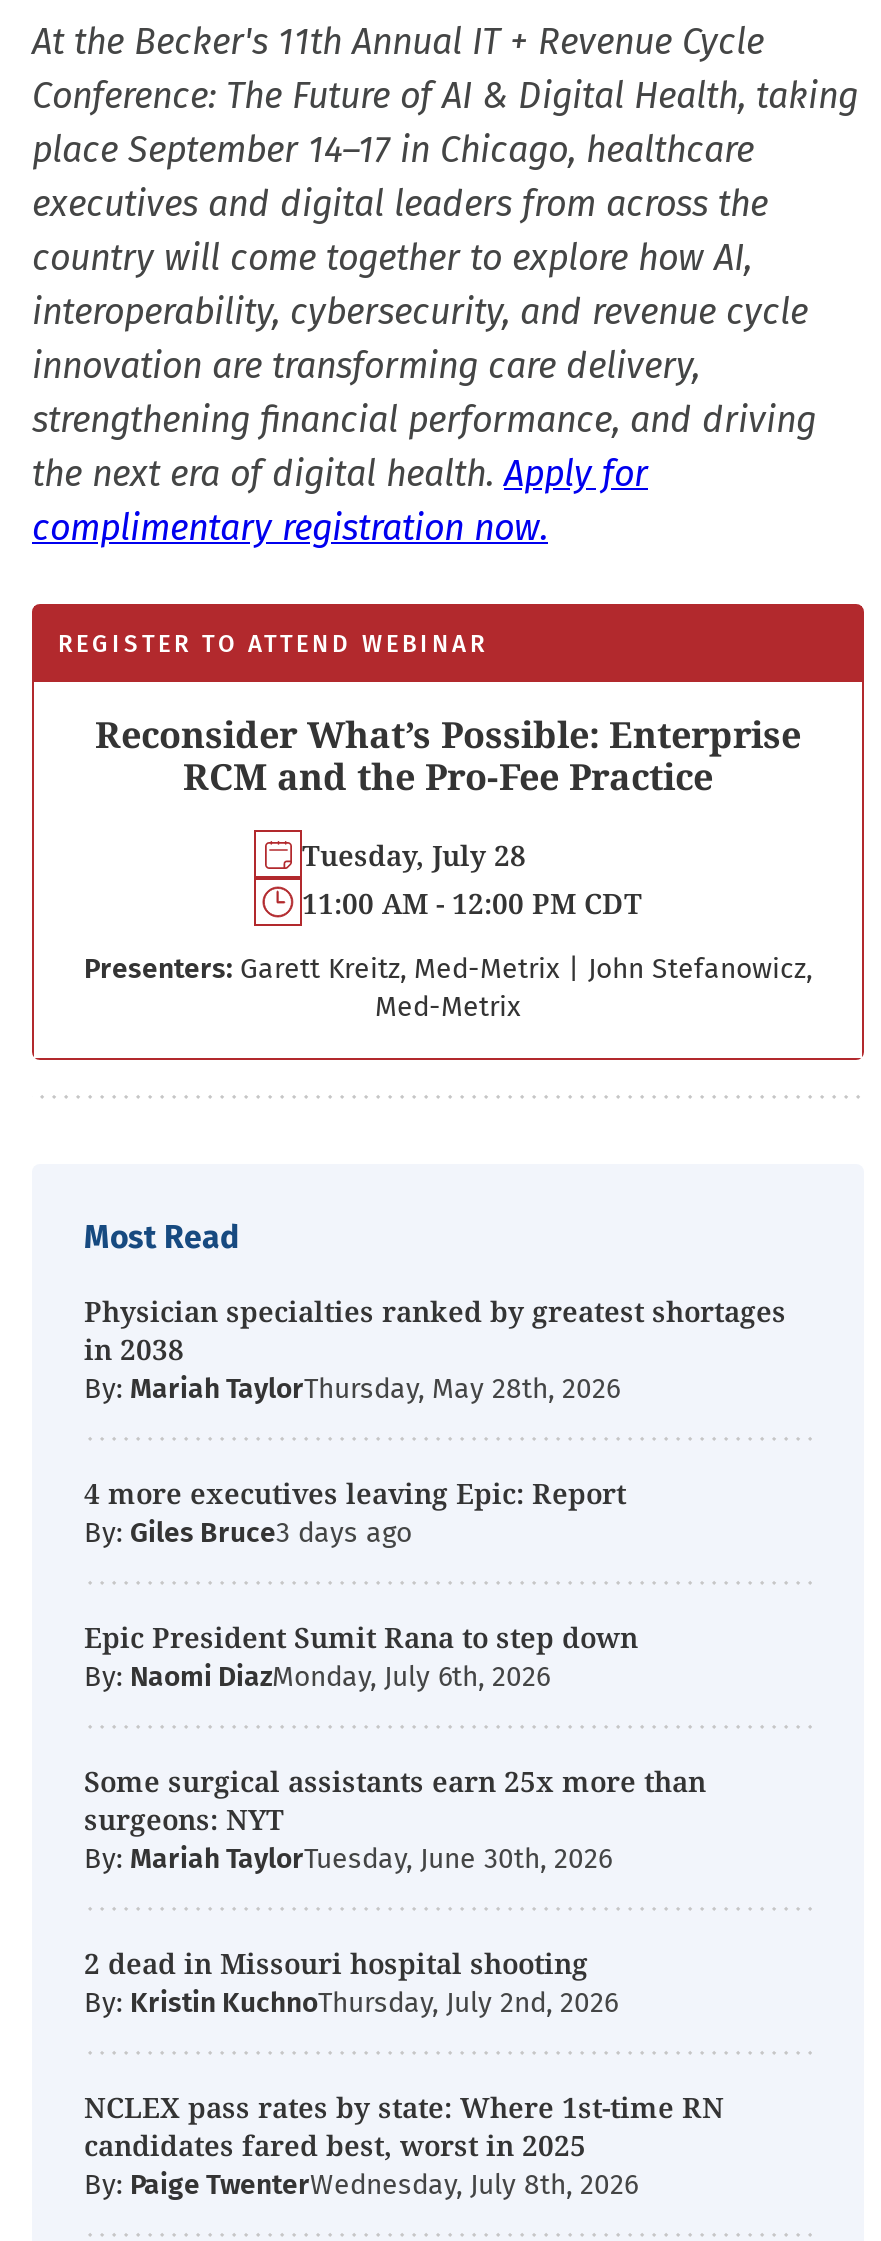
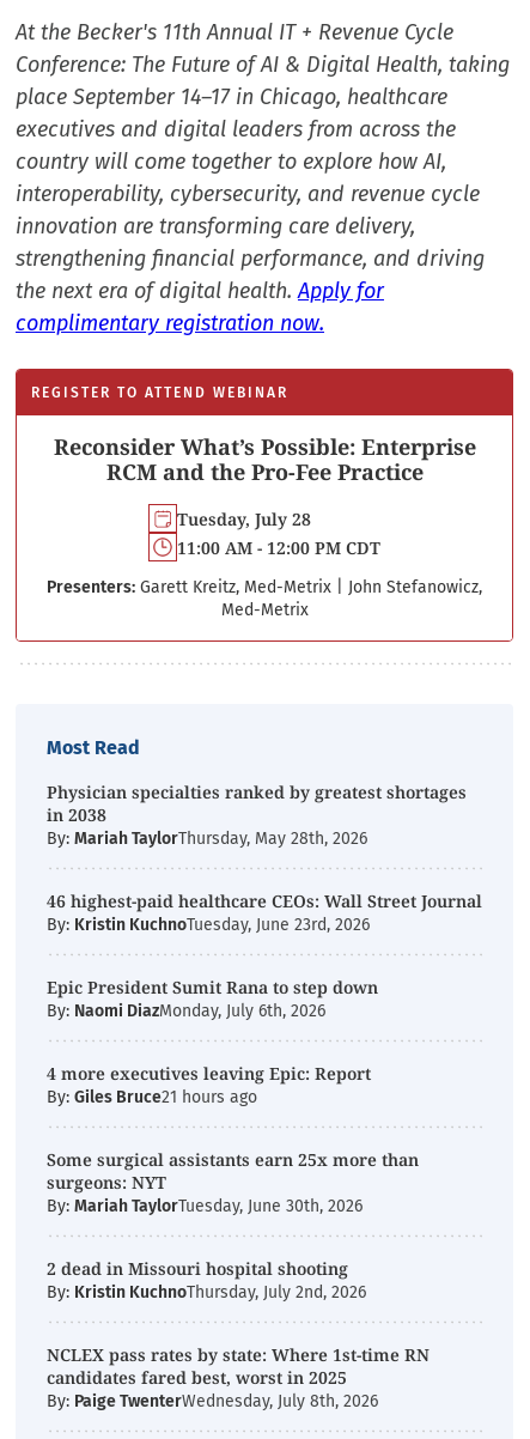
moved down: 4 more executives leaving Epic: Report

- By: Giles Bruce
+ 46 highest-paid healthcare CEOs: Wall Street Journal
+ By: Kristin KuchnoTuesday, June 23rd, 2026

+ By: Giles Bruce21 hours ago
